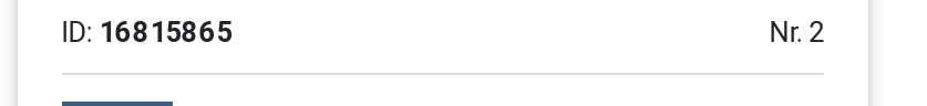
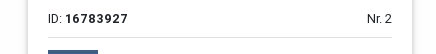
- ID: 16815865
+ ID: 16783927
